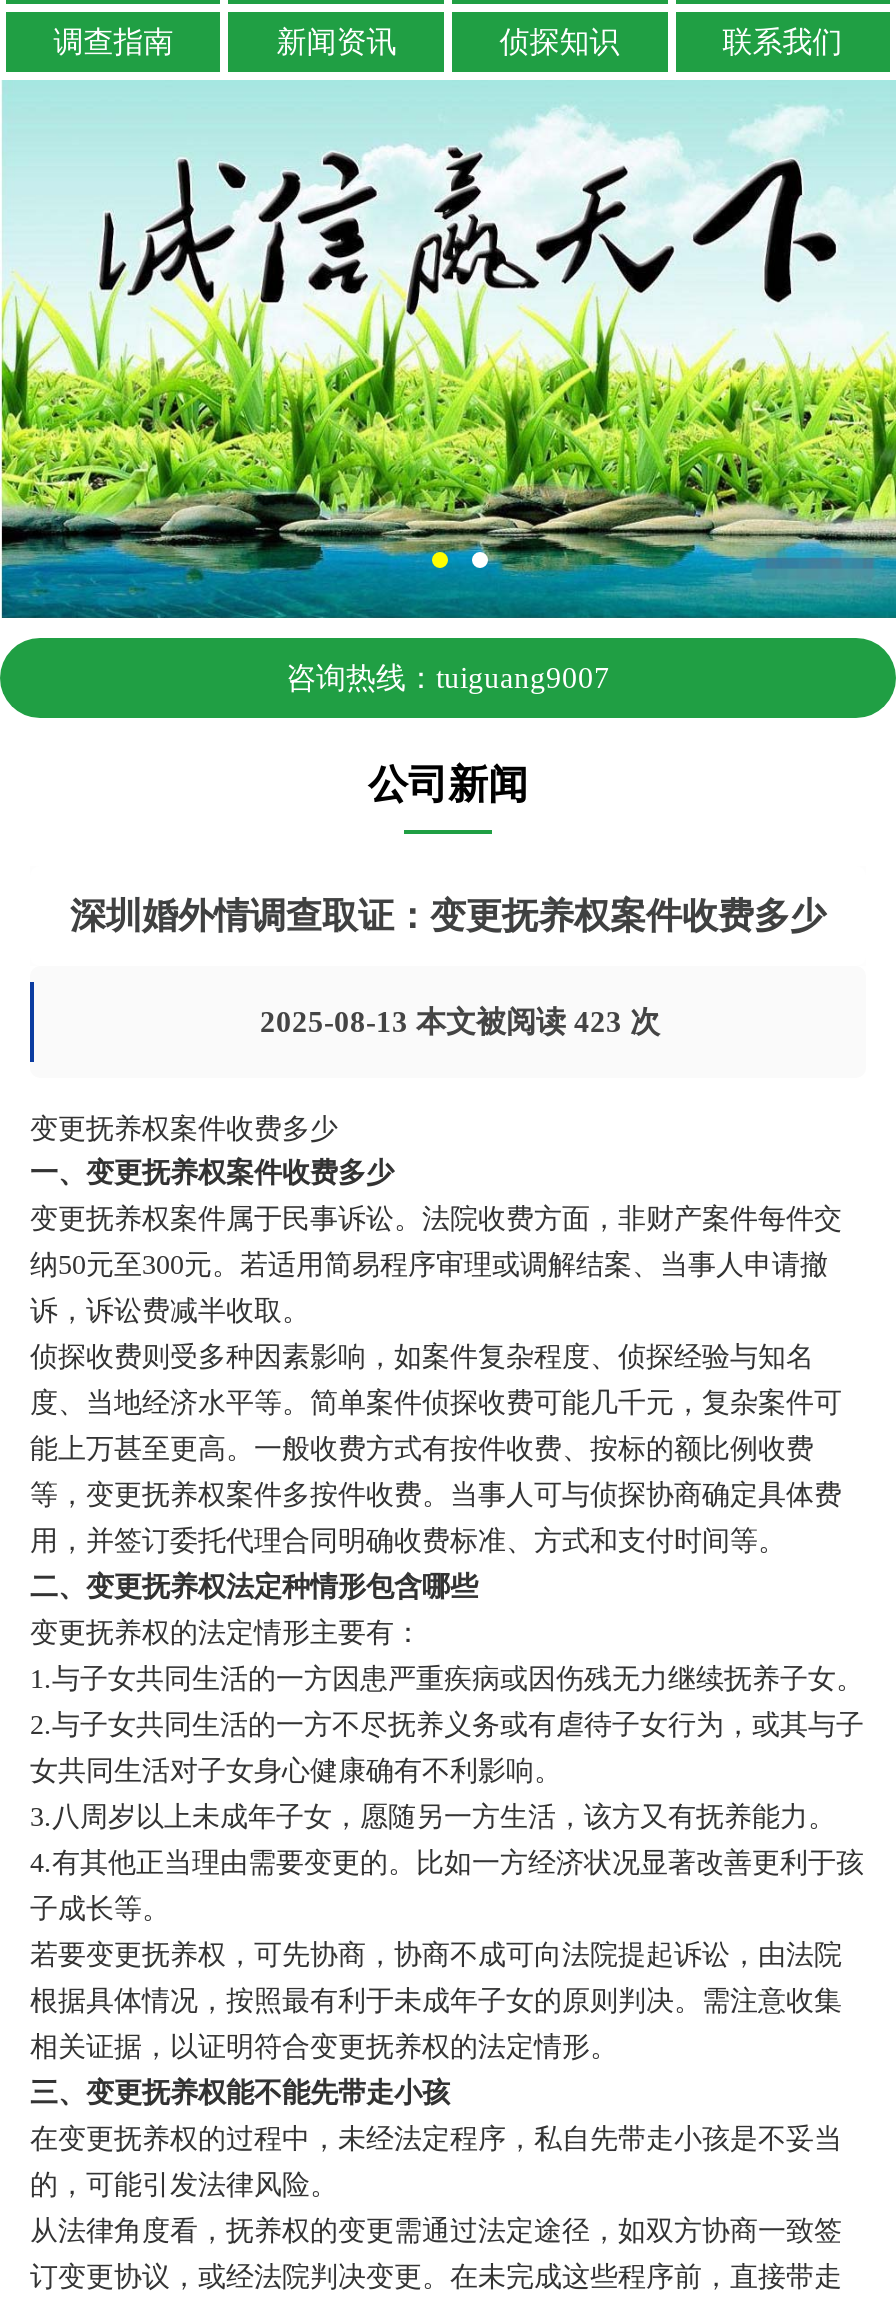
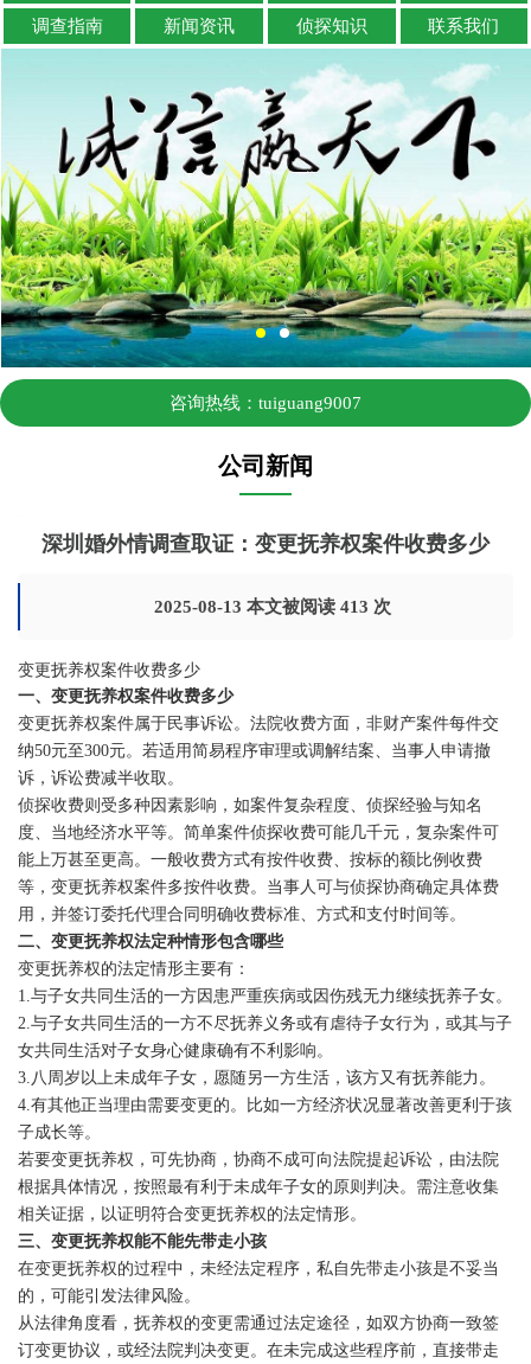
- 2025-08-13 本文被阅读 423 次
+ 2025-08-13 本文被阅读 413 次
